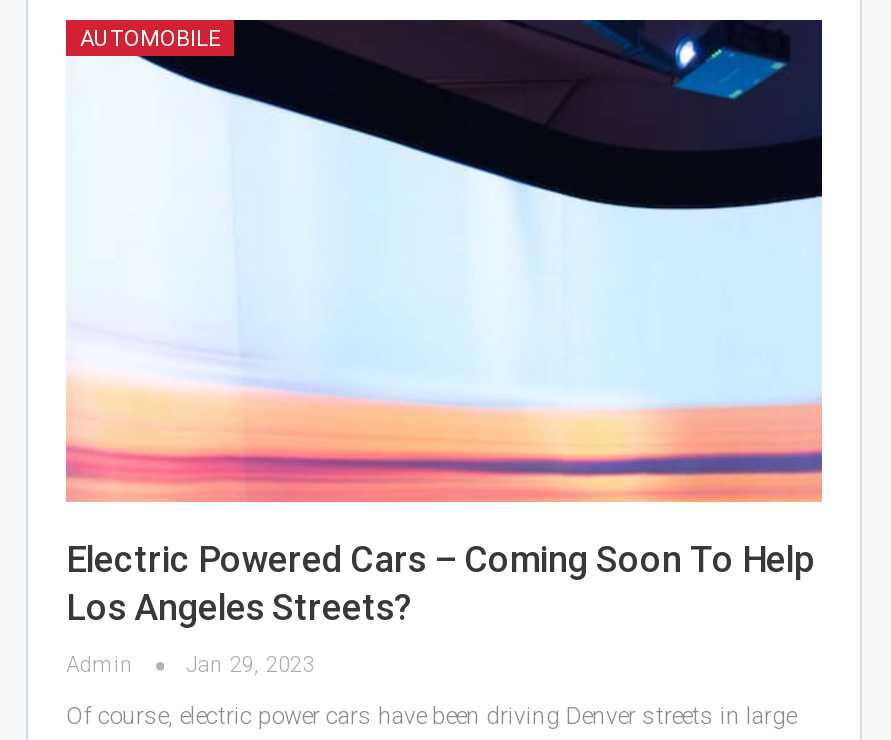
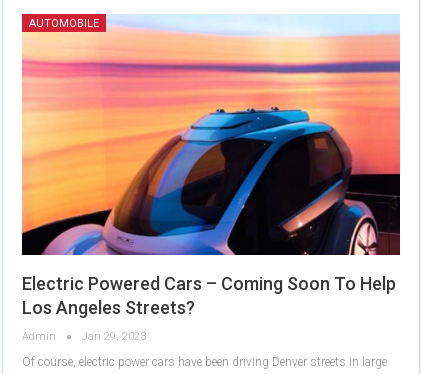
- [image]
+ [image]
